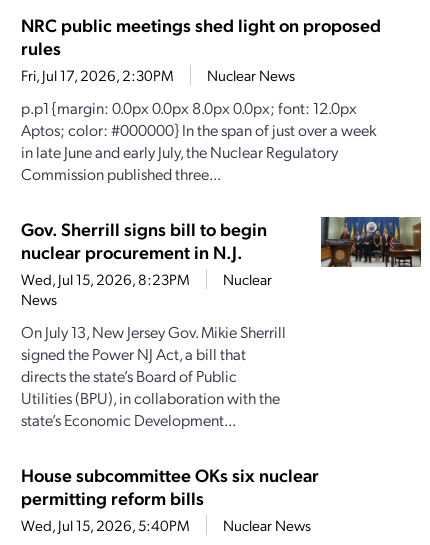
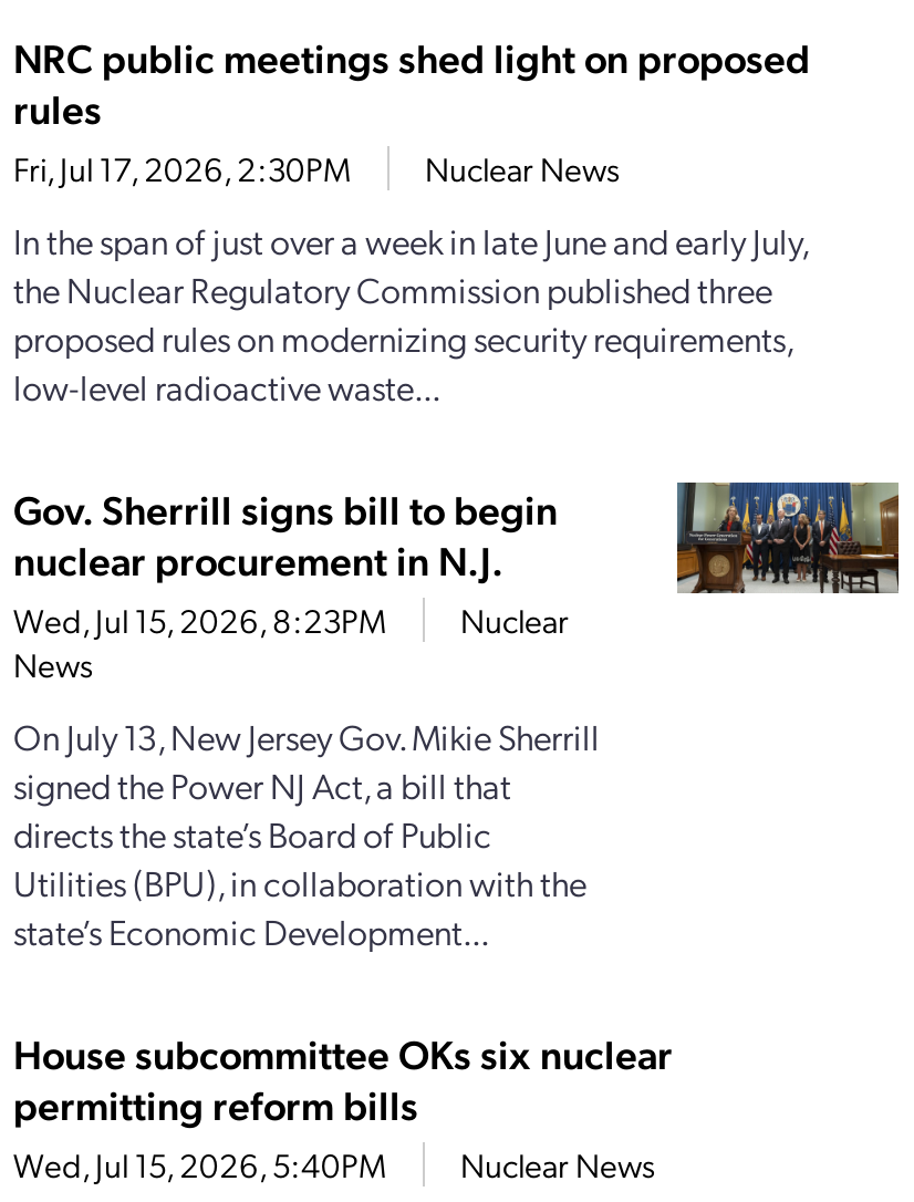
- p.p1 {margin: 0.0px 0.0px 8.0px 0.0px; font: 12.0px
- Aptos; color: #000000} In the span of just over a week
- in late June and early July, the Nuclear Regulatory
- Commission published three...
+ In the span of just over a week in late June and early July,
+ the Nuclear Regulatory Commission published three
+ proposed rules on modernizing security requirements,
+ low-level radioactive waste...
